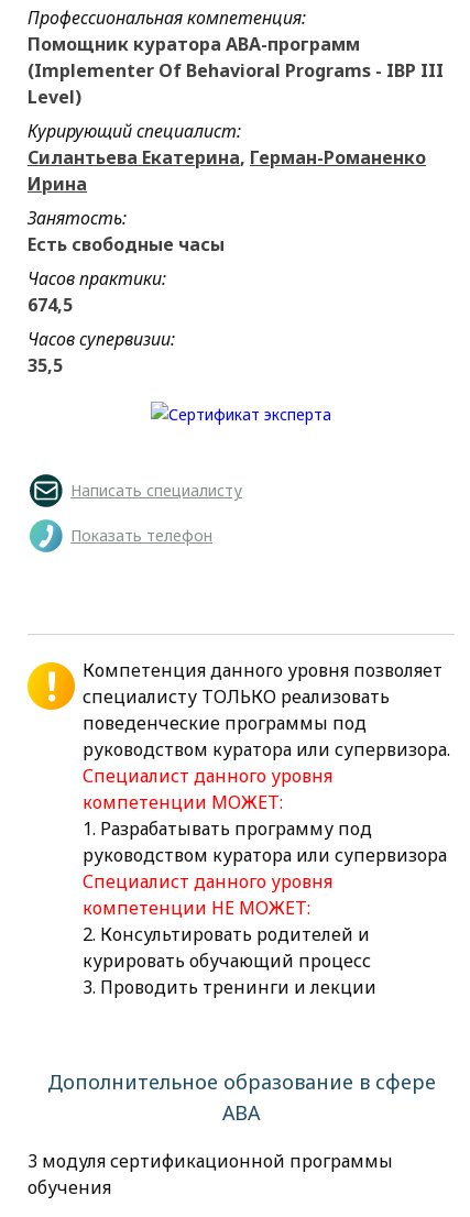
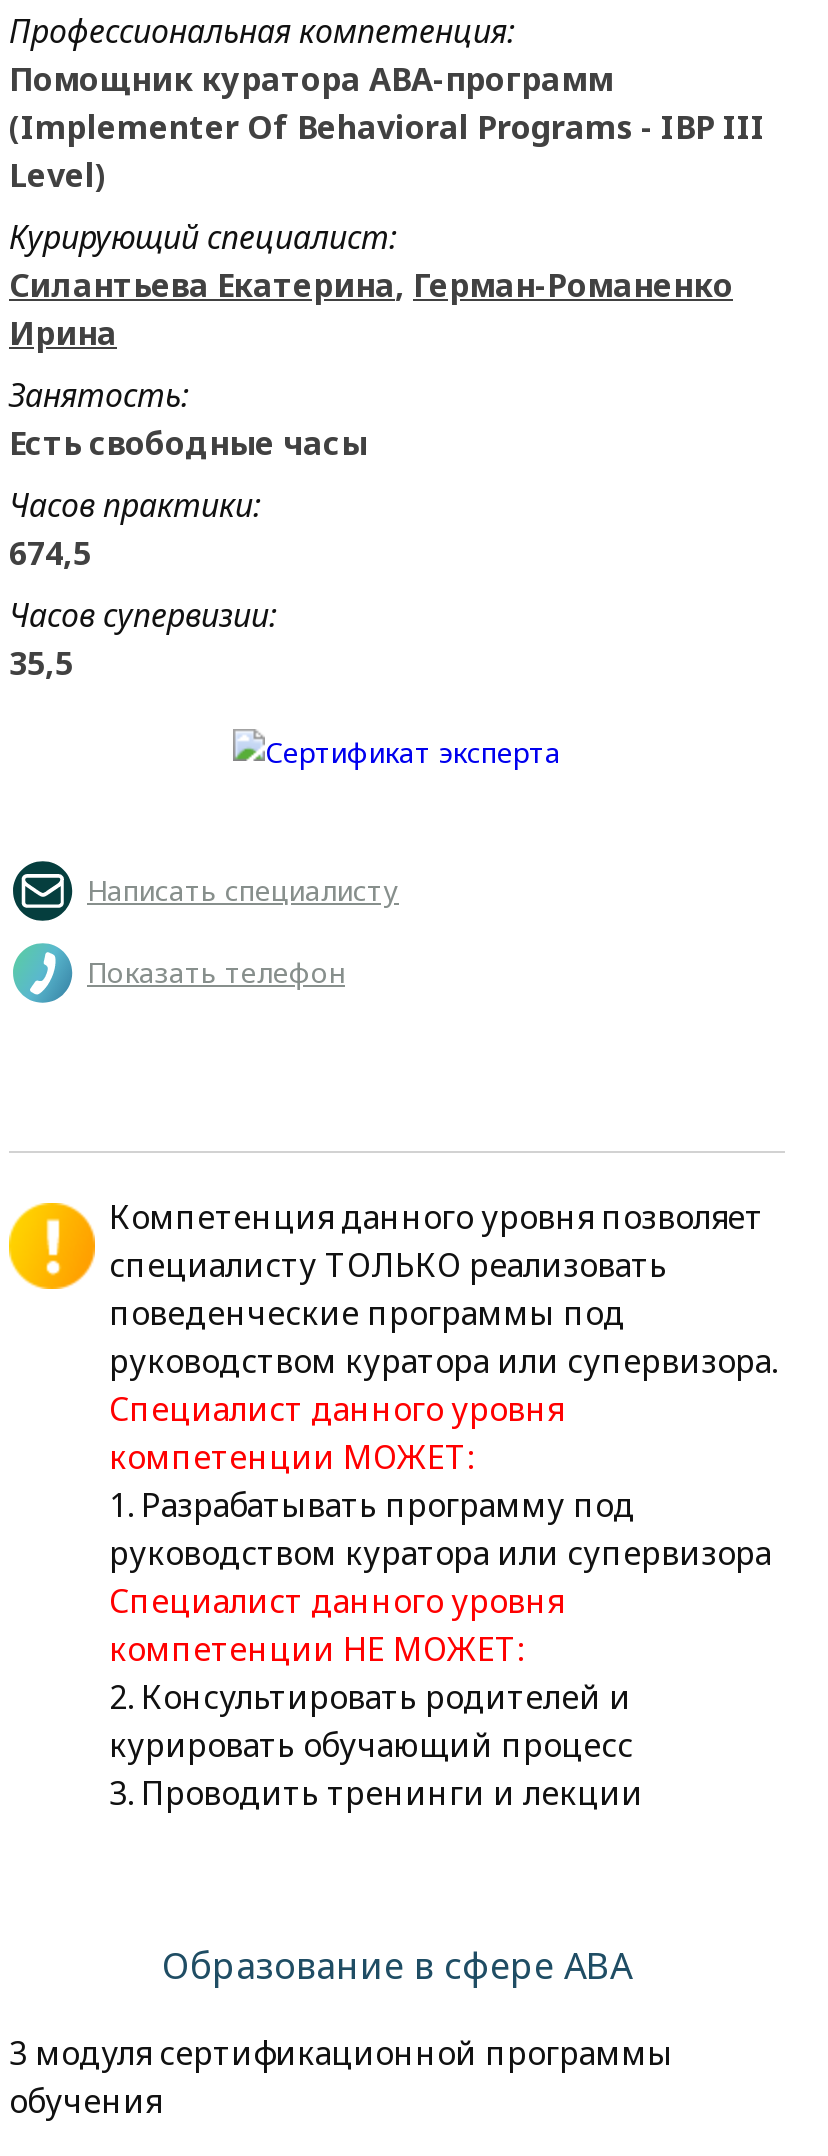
- Дополнительное образование в сфере
- АВА
+ Образование в сфере АВА
